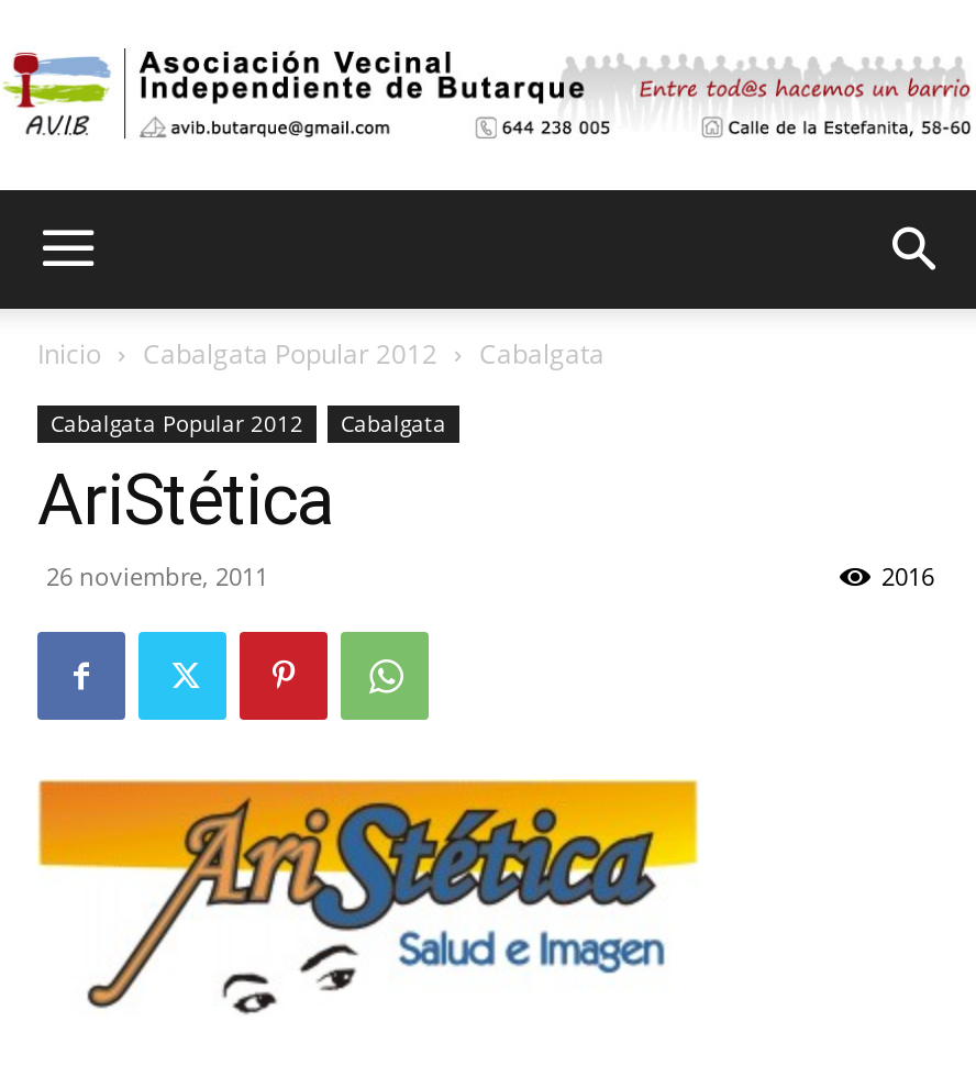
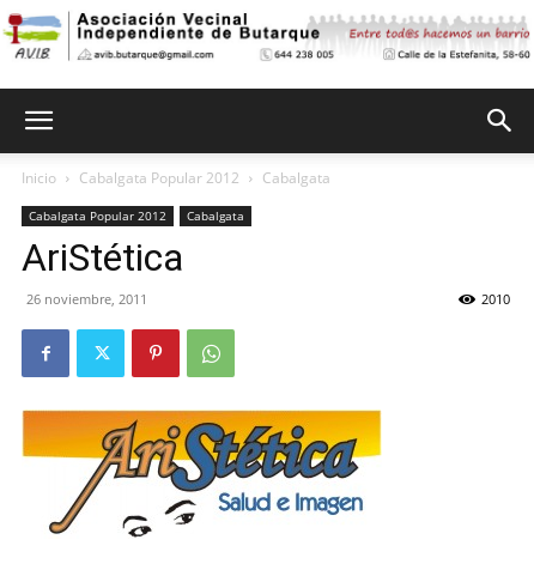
- 2016
+ 2010
